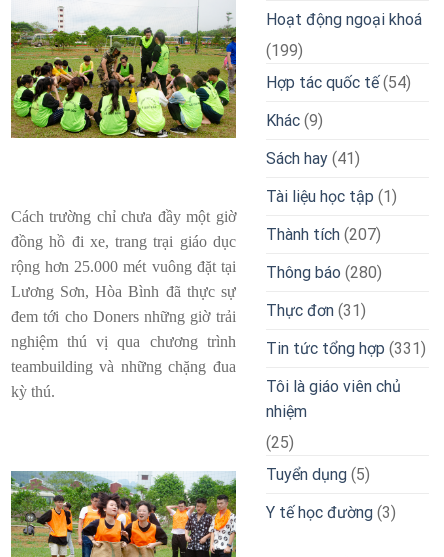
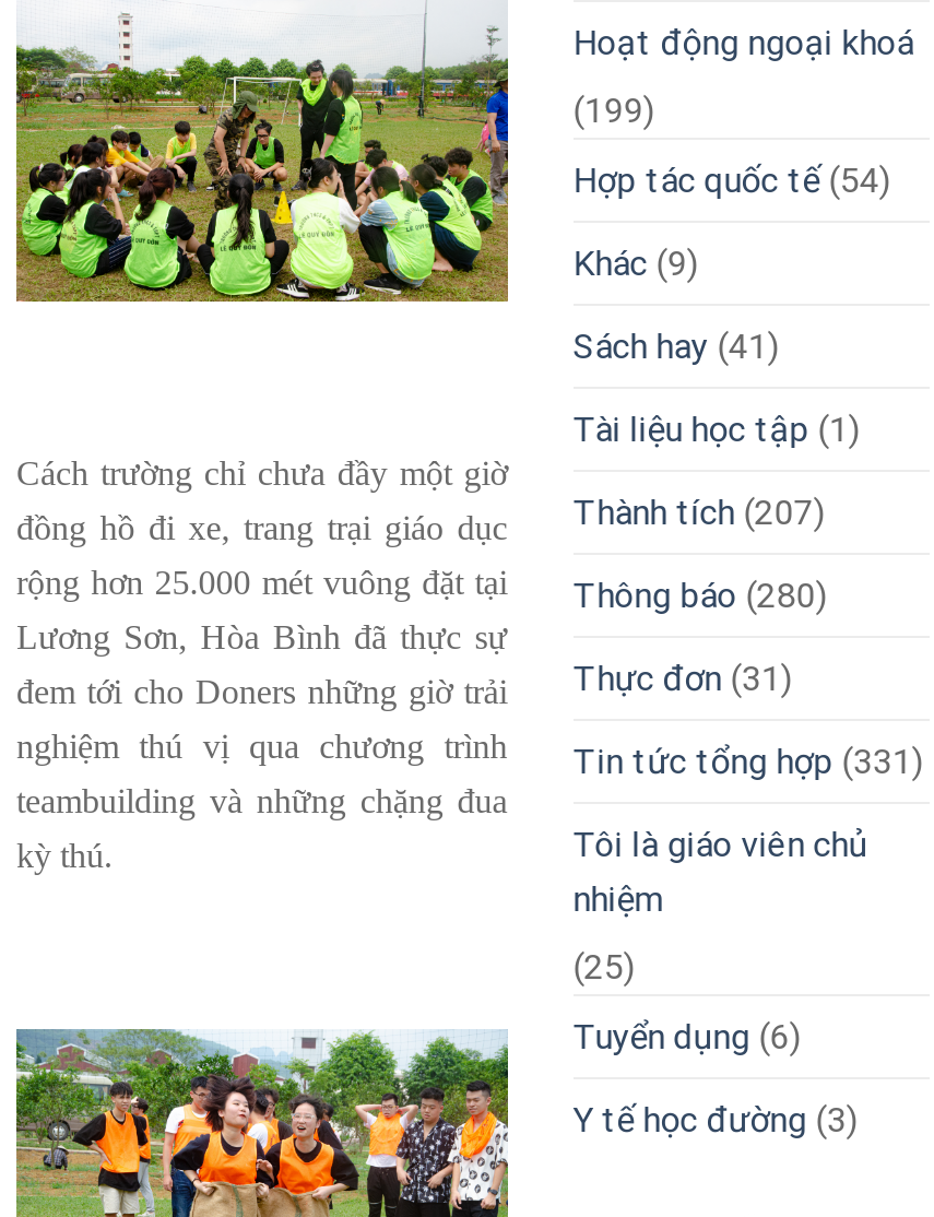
- Tuyển dụng (5)
+ Tuyển dụng (6)
